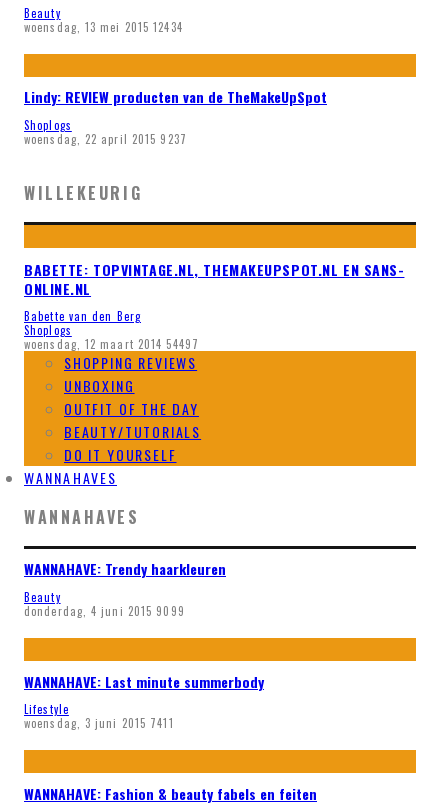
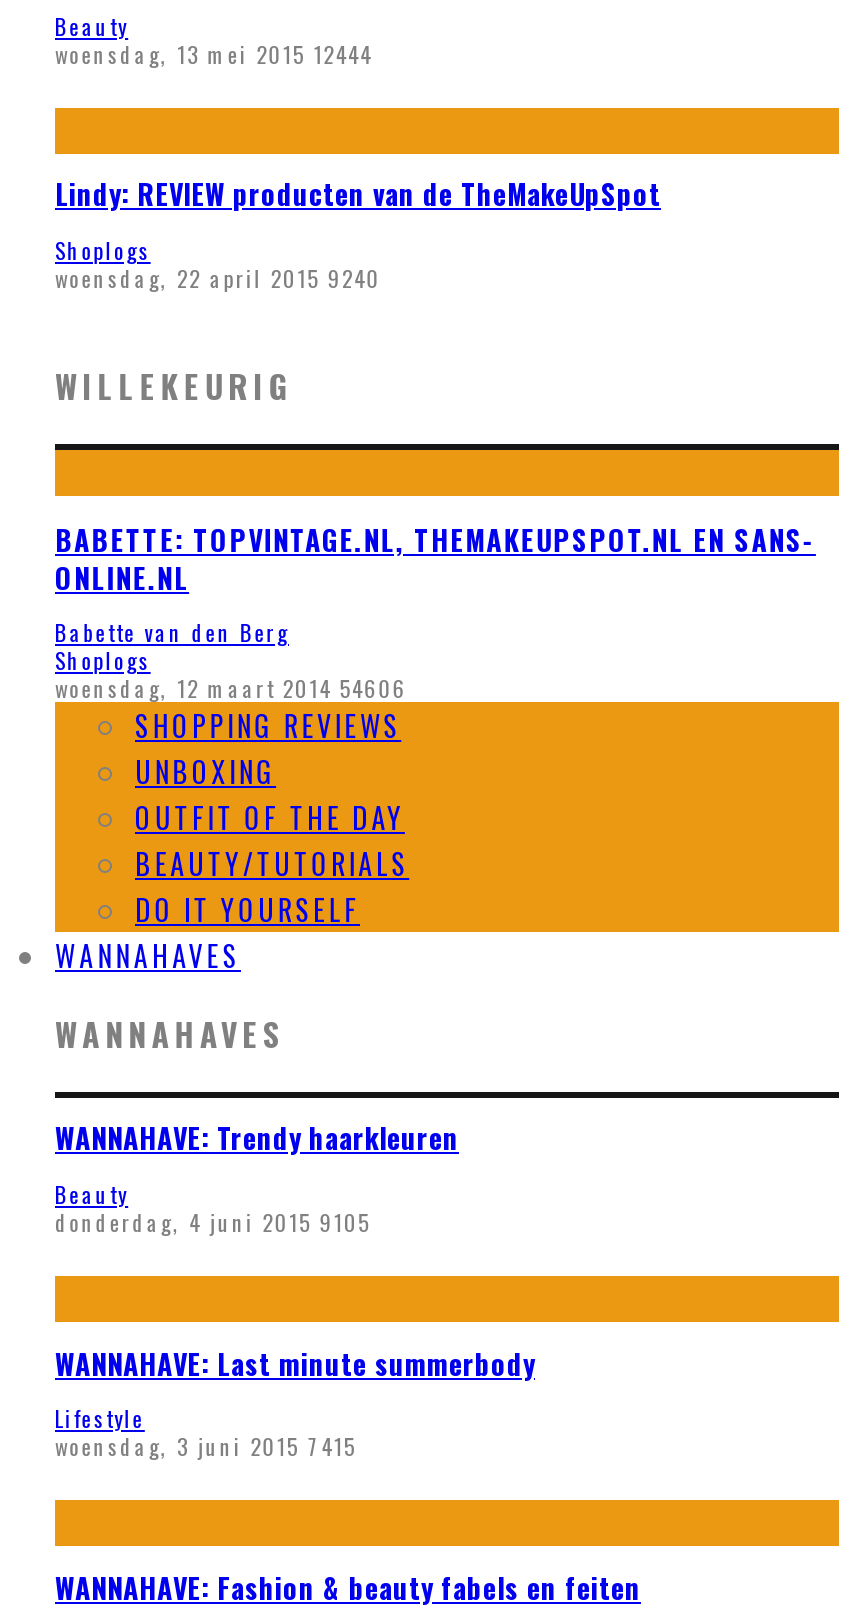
- woensdag, 13 mei 2015 12434
+ woensdag, 13 mei 2015 12444

- woensdag, 22 april 2015 9237
+ woensdag, 22 april 2015 9240

- woensdag, 12 maart 2014 54497
+ woensdag, 12 maart 2014 54606

- donderdag, 4 juni 2015 9099
+ donderdag, 4 juni 2015 9105

- woensdag, 3 juni 2015 7411
+ woensdag, 3 juni 2015 7415
